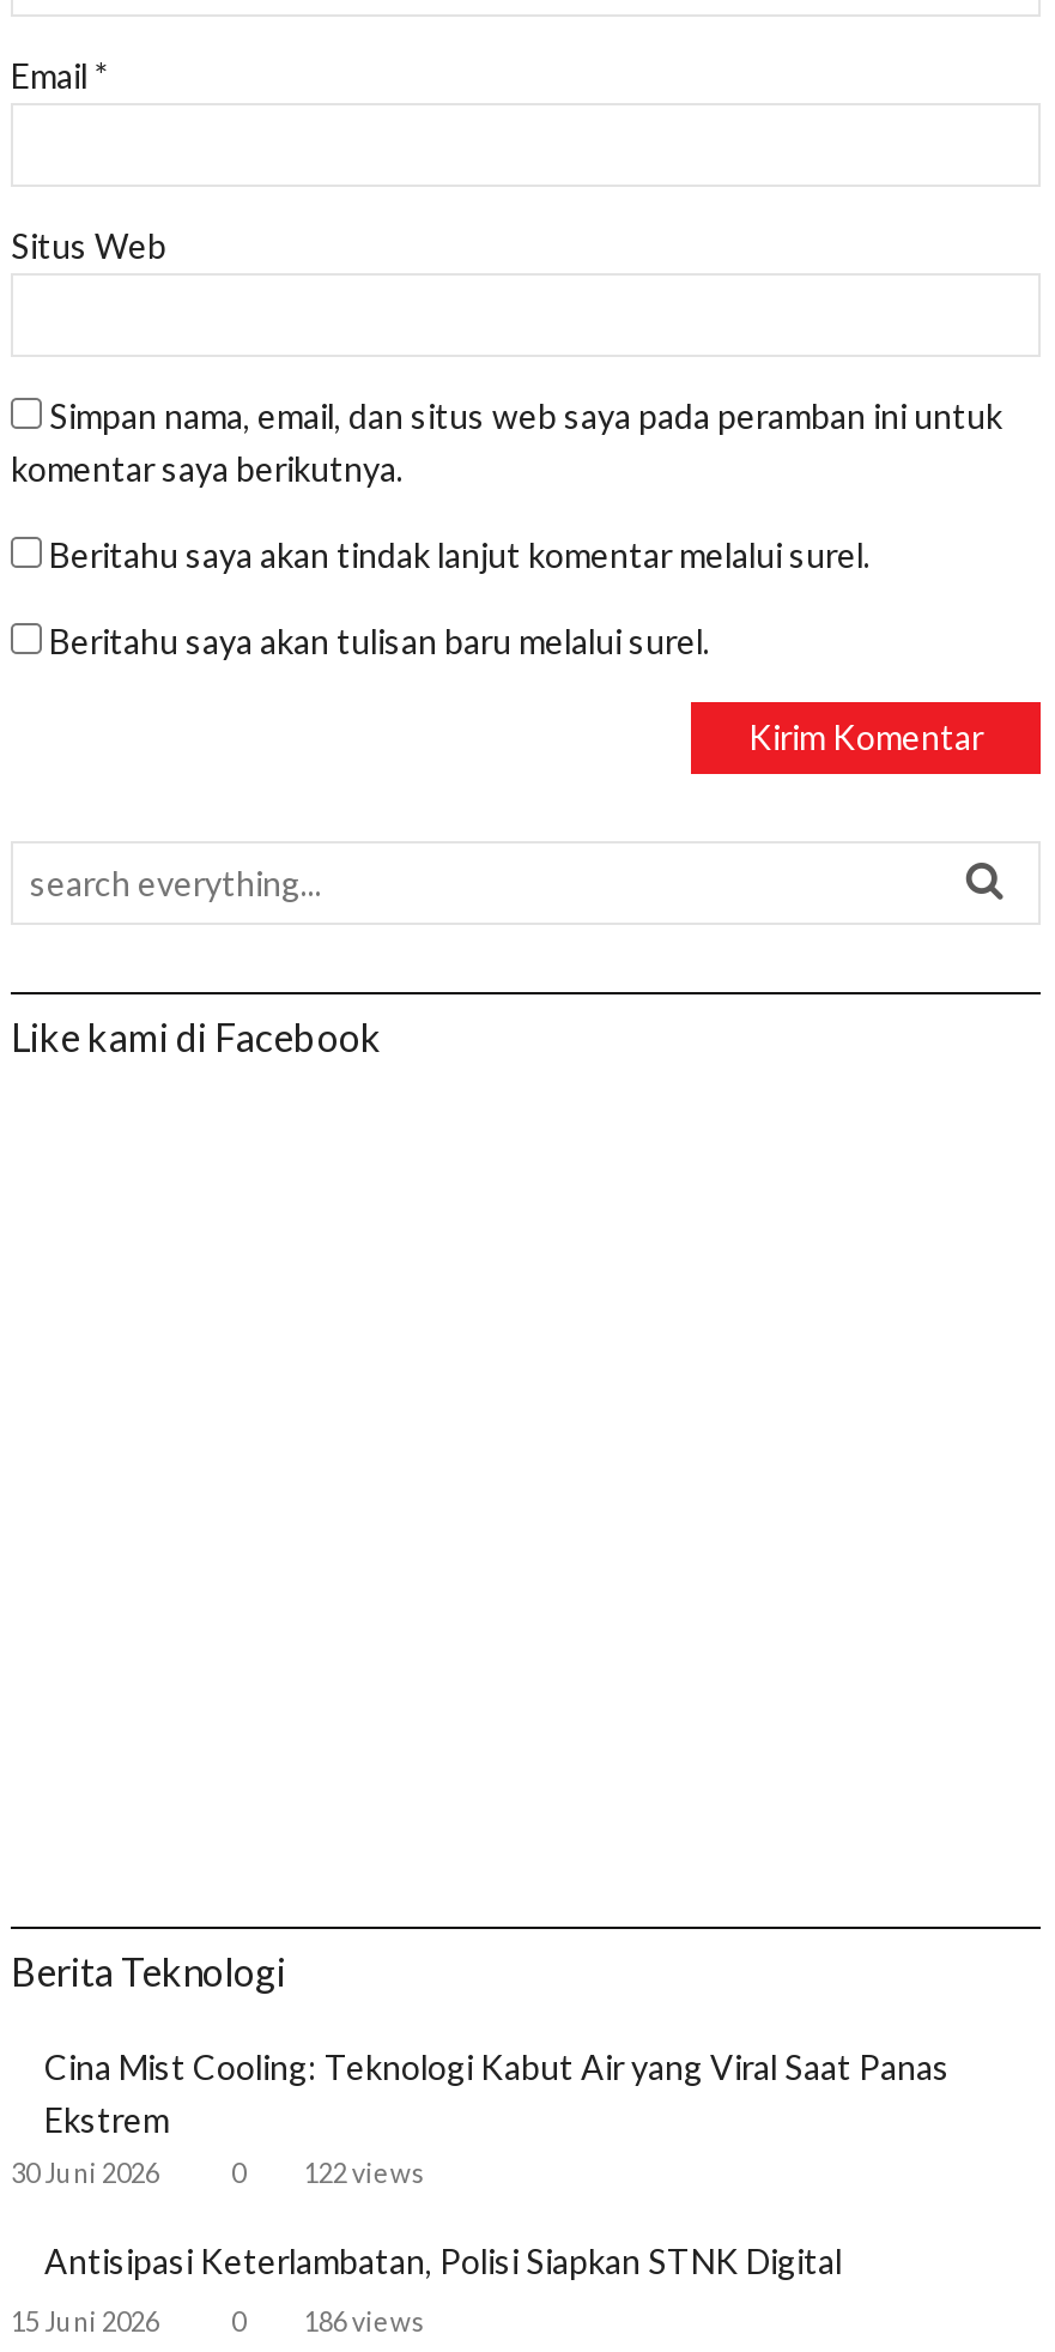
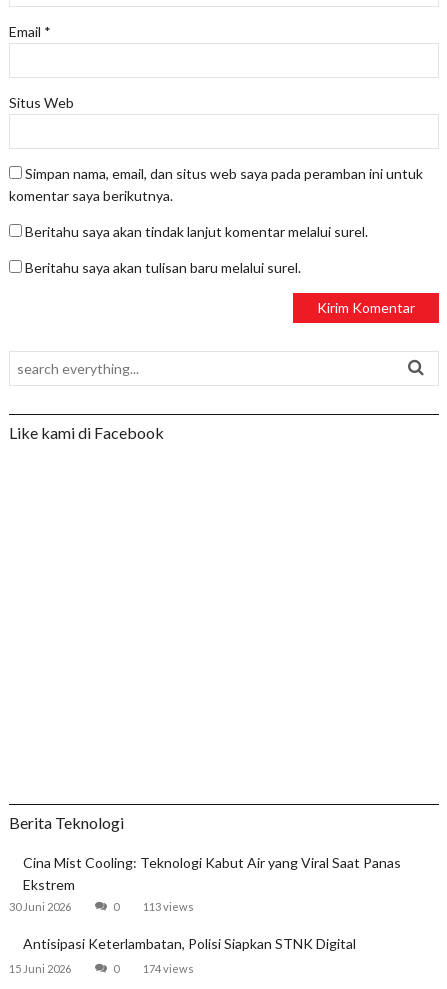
- 0 122 views
+ 0 113 views

- 0 186 views
+ 0 174 views
